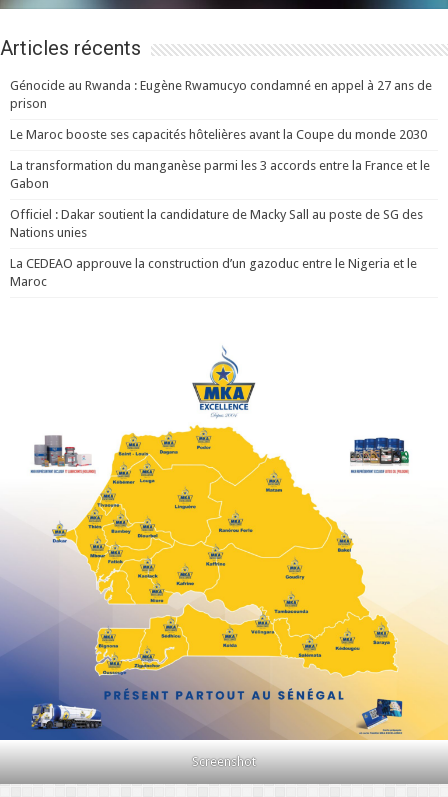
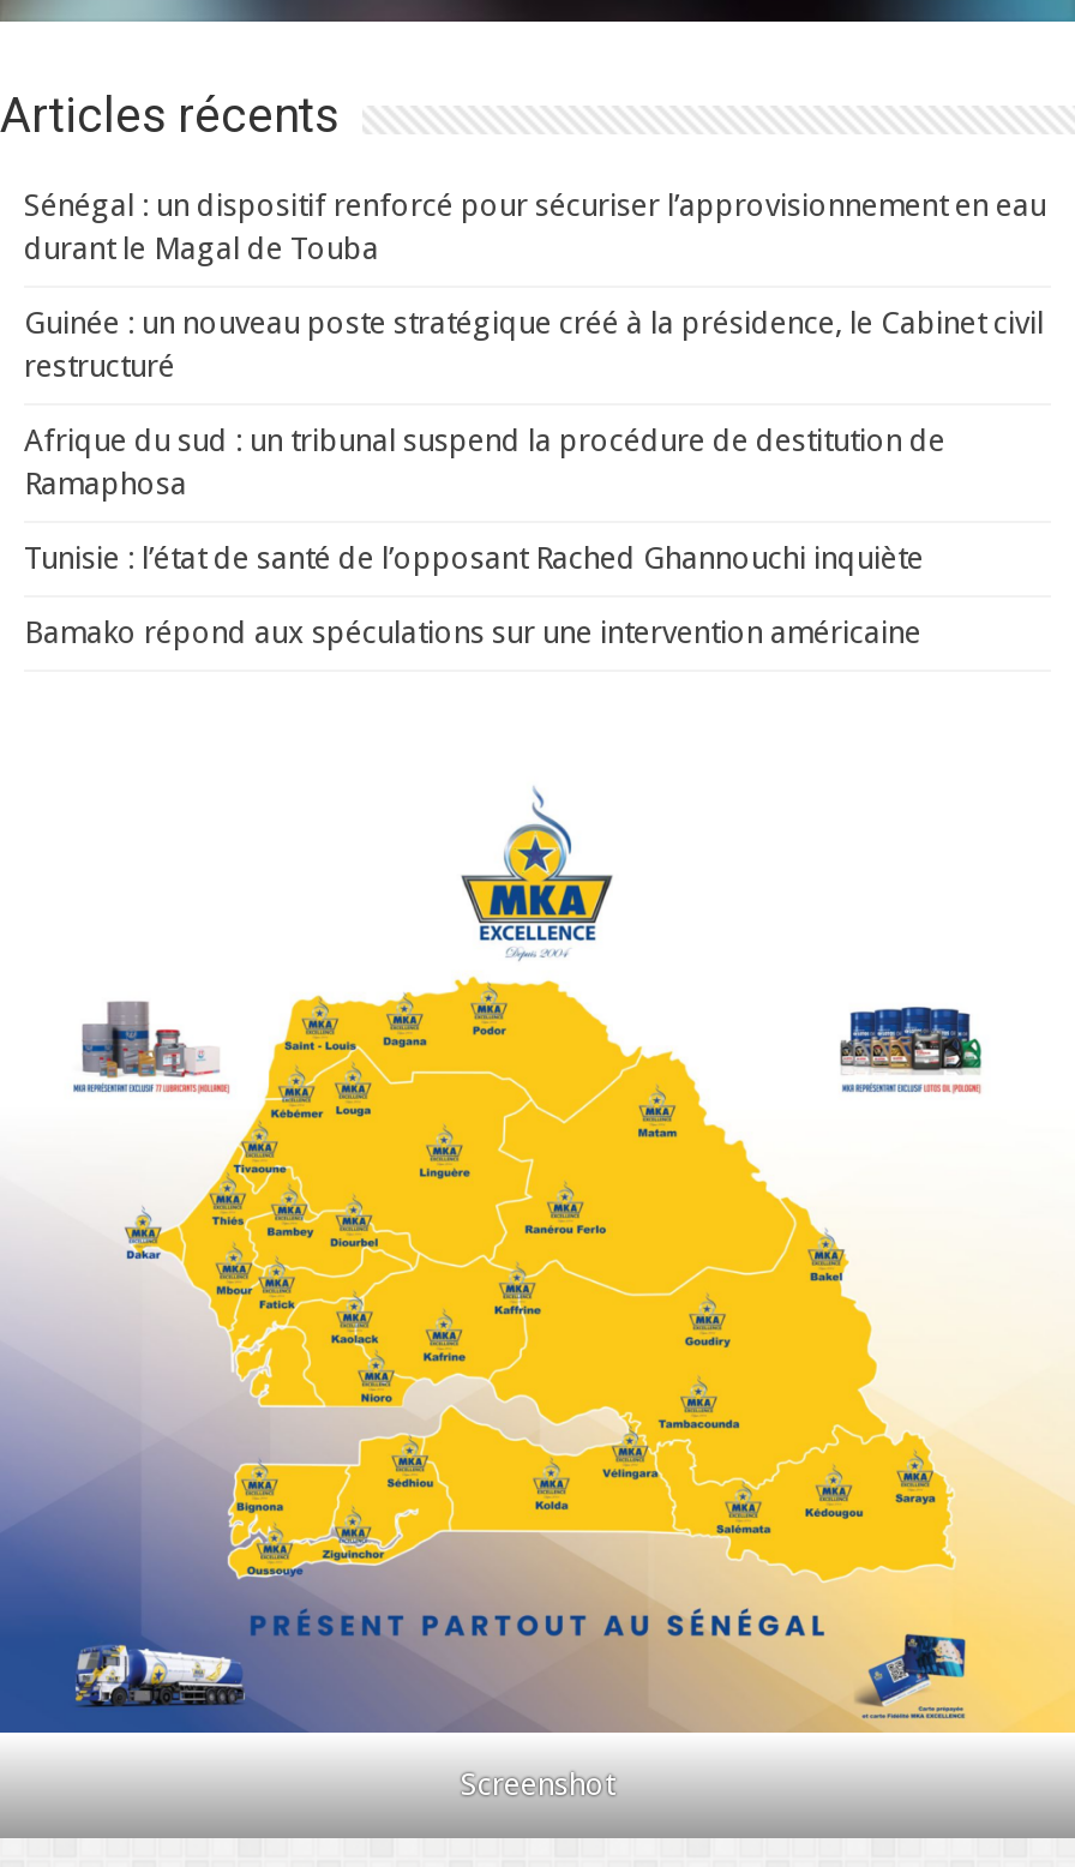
- Génocide au Rwanda : Eugène Rwamucyo condamné en appel à 27 ans de
- prison
+ Sénégal : un dispositif renforcé pour sécuriser l’approvisionnement en eau
+ durant le Magal de Touba

- Le Maroc booste ses capacités hôtelières avant la Coupe du monde 2030
+ Guinée : un nouveau poste stratégique créé à la présidence, le Cabinet civil
+ restructuré

- La transformation du manganèse parmi les 3 accords entre la France et le
- Gabon
+ Afrique du sud : un tribunal suspend la procédure de destitution de
+ Ramaphosa

- Officiel : Dakar soutient la candidature de Macky Sall au poste de SG des
- Nations unies
+ Tunisie : l’état de santé de l’opposant Rached Ghannouchi inquiète

- La CEDEAO approuve la construction d’un gazoduc entre le Nigeria et le
- Maroc
+ Bamako répond aux spéculations sur une intervention américaine
